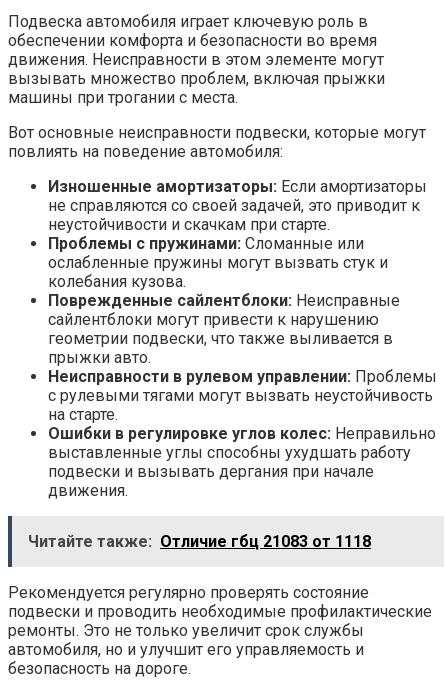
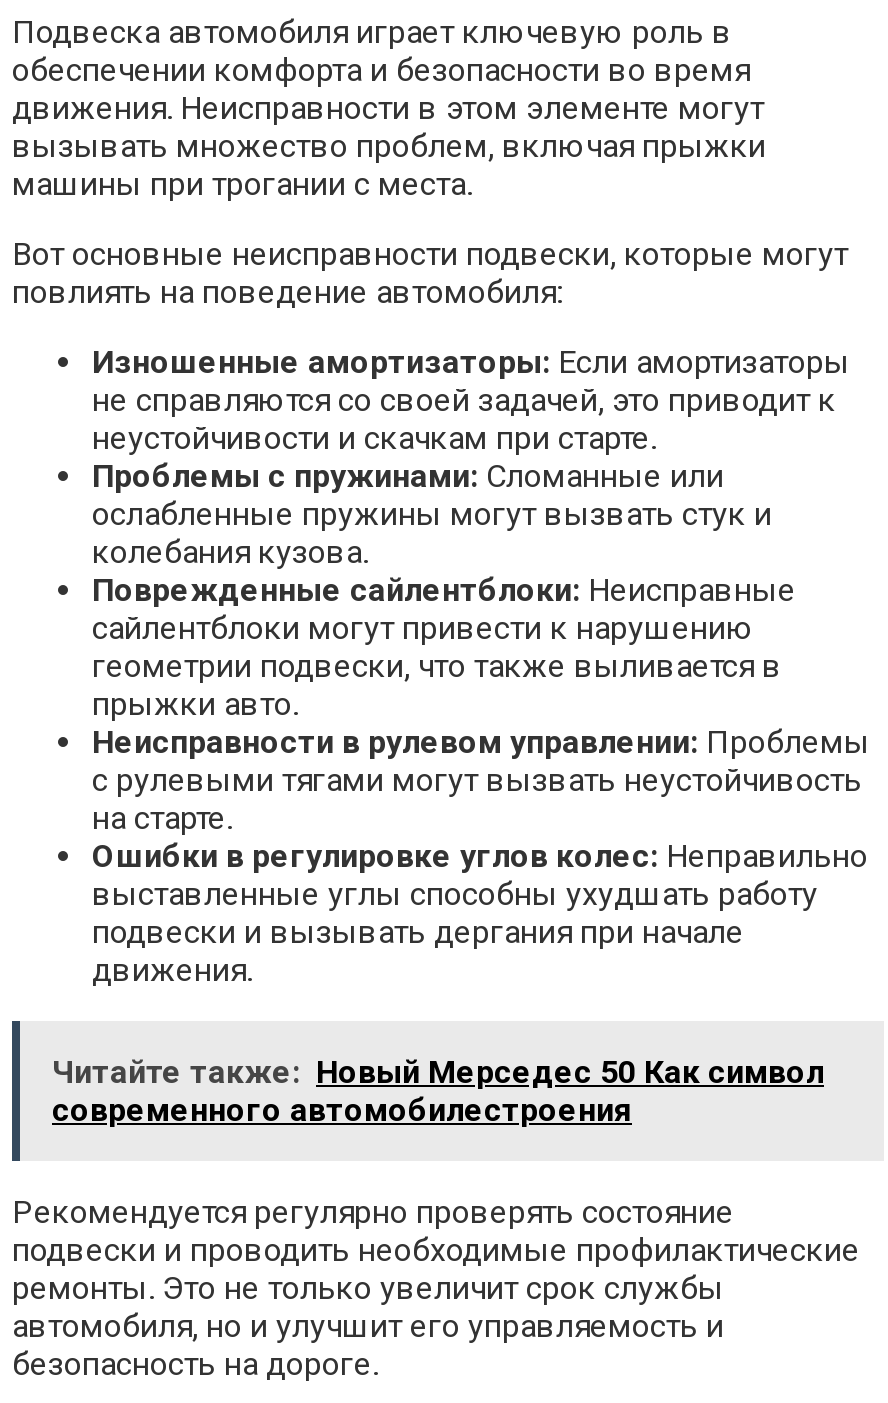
- Читайте также: Отличие гбц 21083 от 1118
+ Читайте также: Новый Мерседес 50 Как символ
+ современного автомобилестроения
